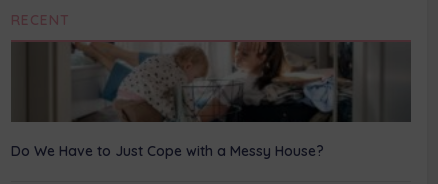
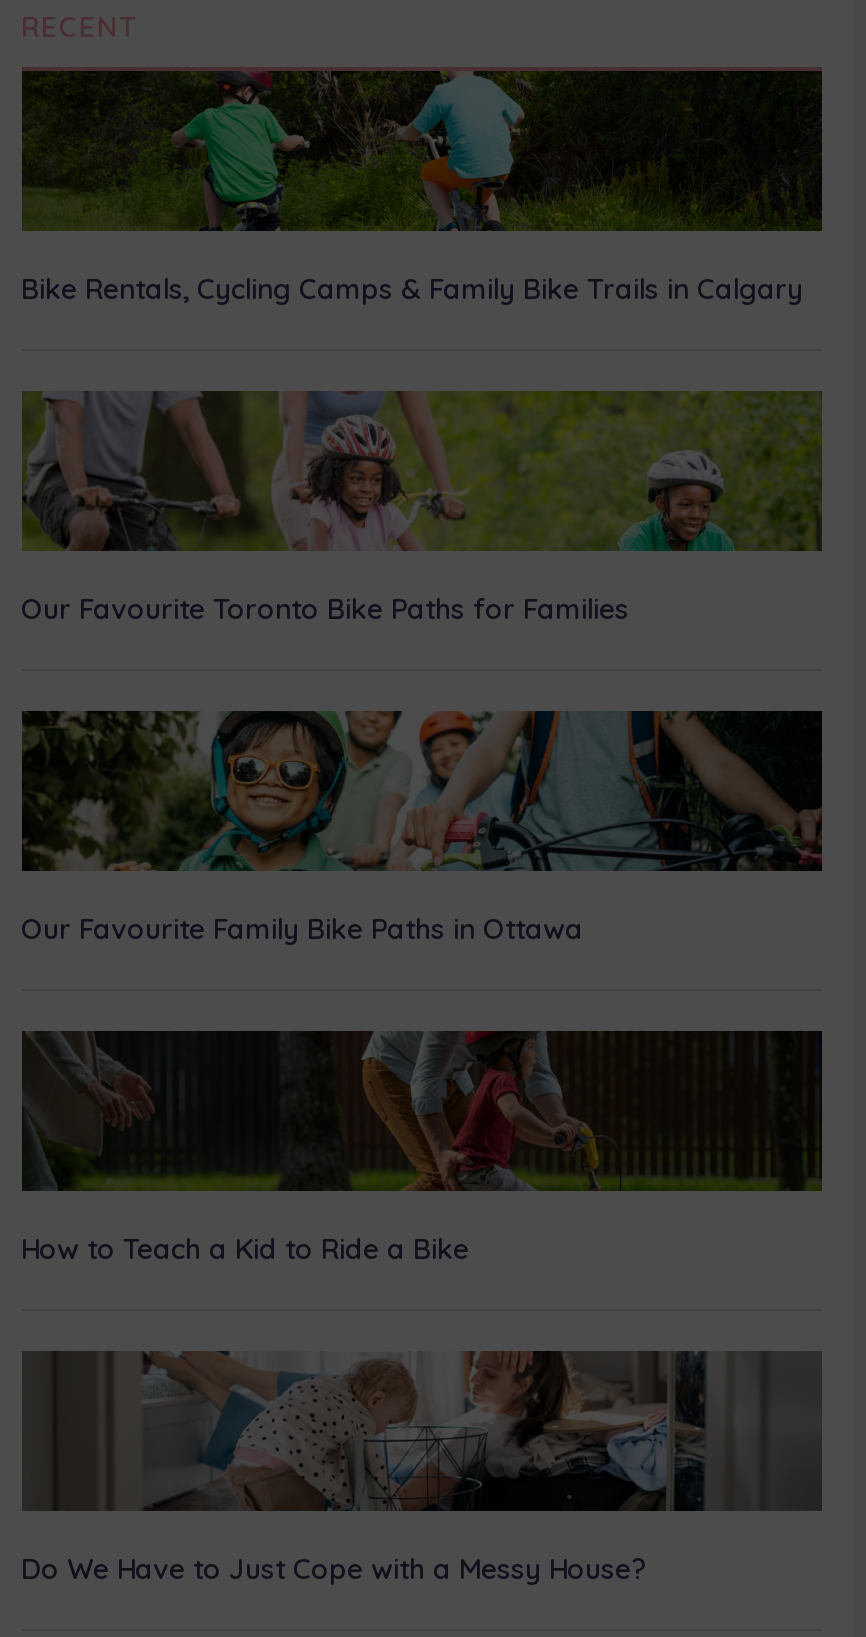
+ [image]
+ Our Favourite Toronto Bike Paths for Families

+ [image]
+ Our Favourite Family Bike Paths in Ottawa

+ [image]
+ How to Teach a Kid to Ride a Bike

+ [image]
+ Bike Rentals, Cycling Camps & Family Bike Trails in Calgary
